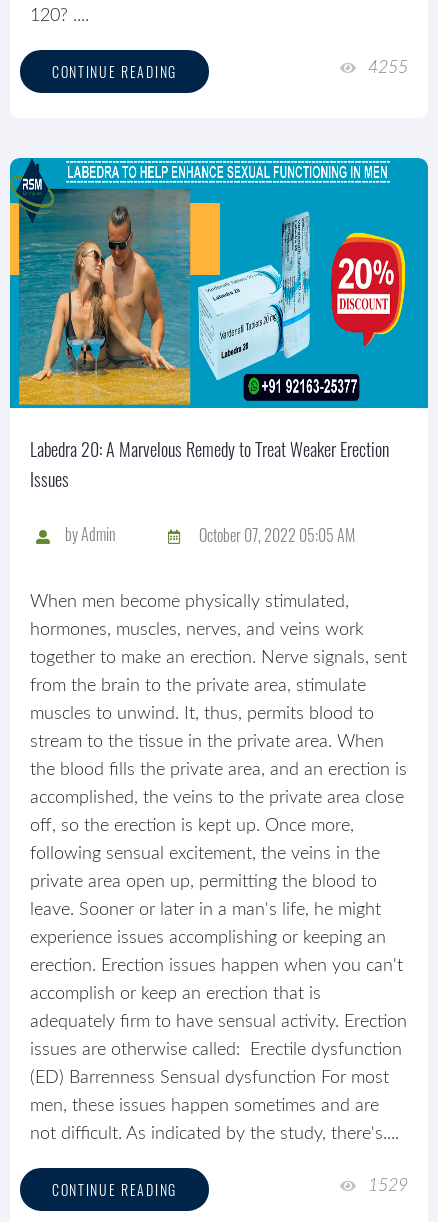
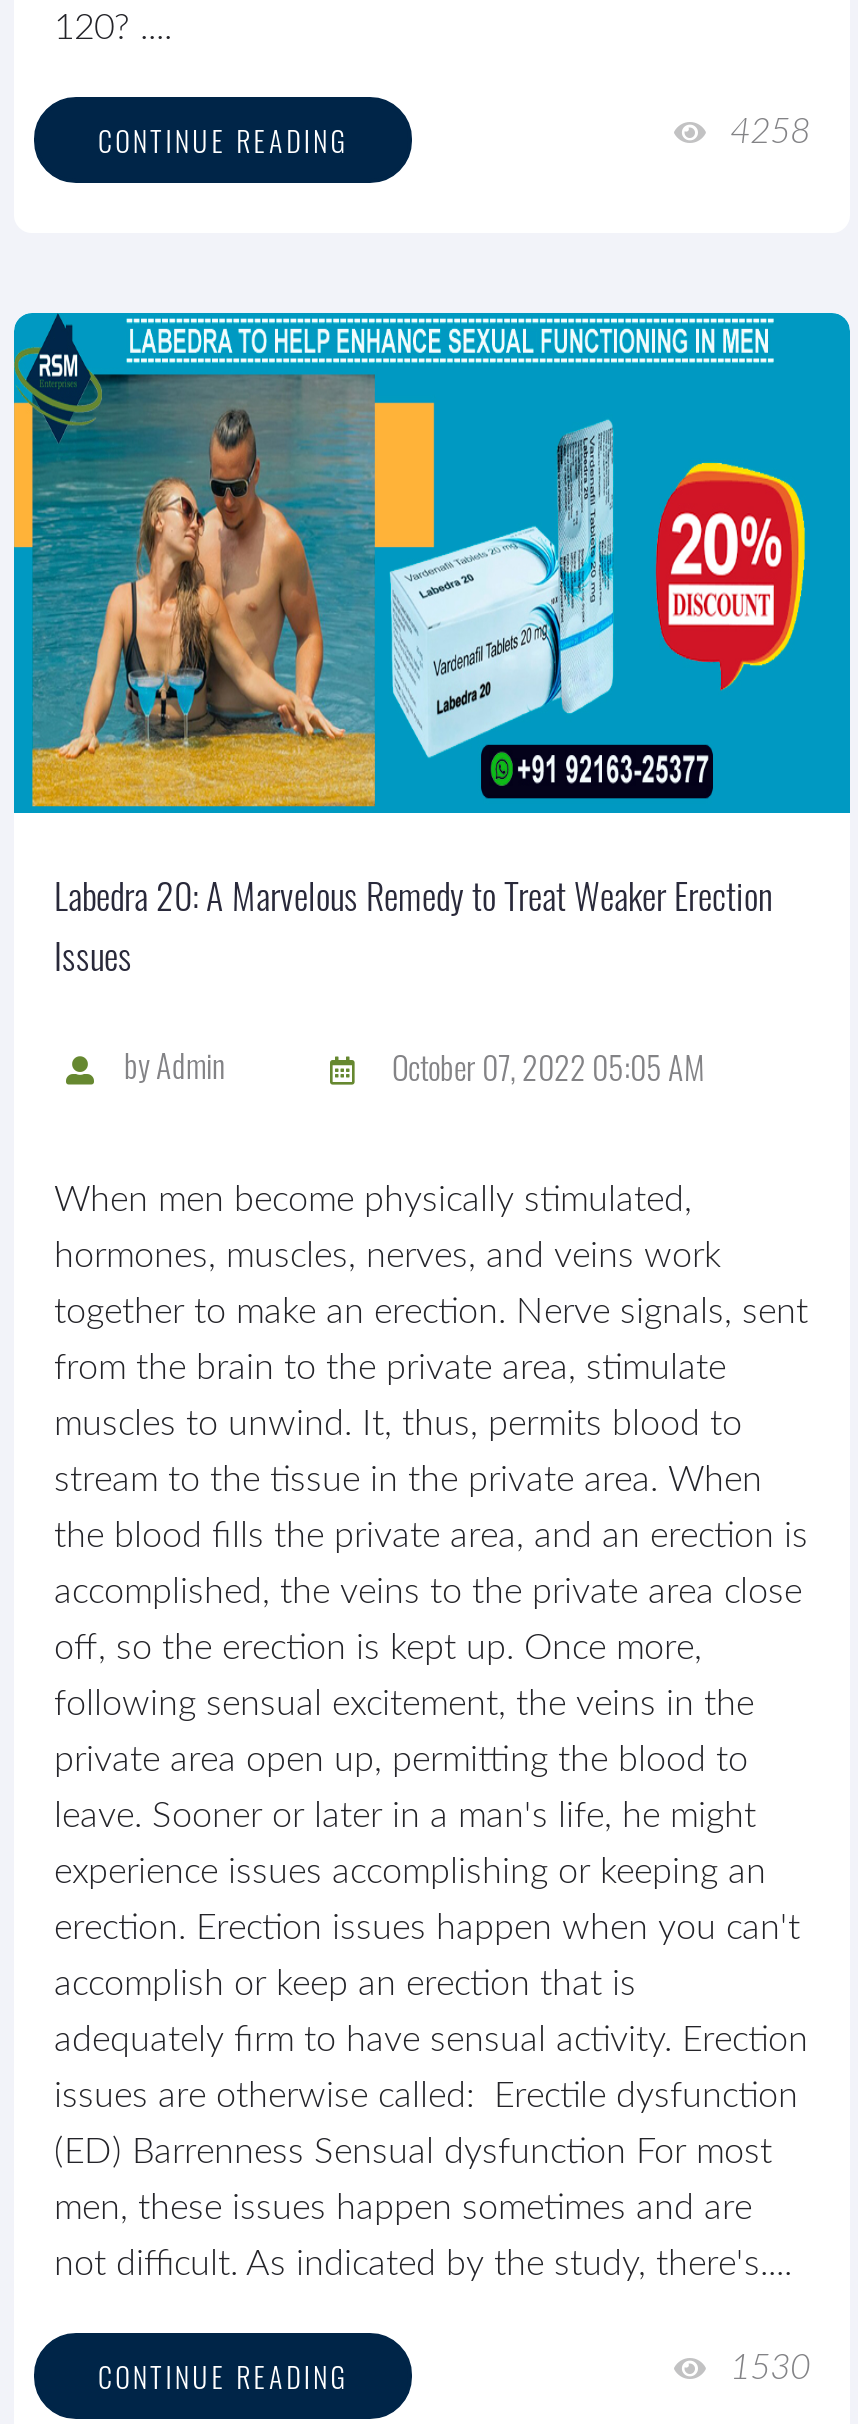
- 4255
+ 4258

- 1529
+ 1530
